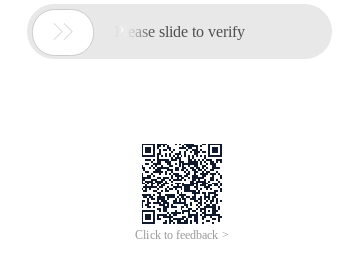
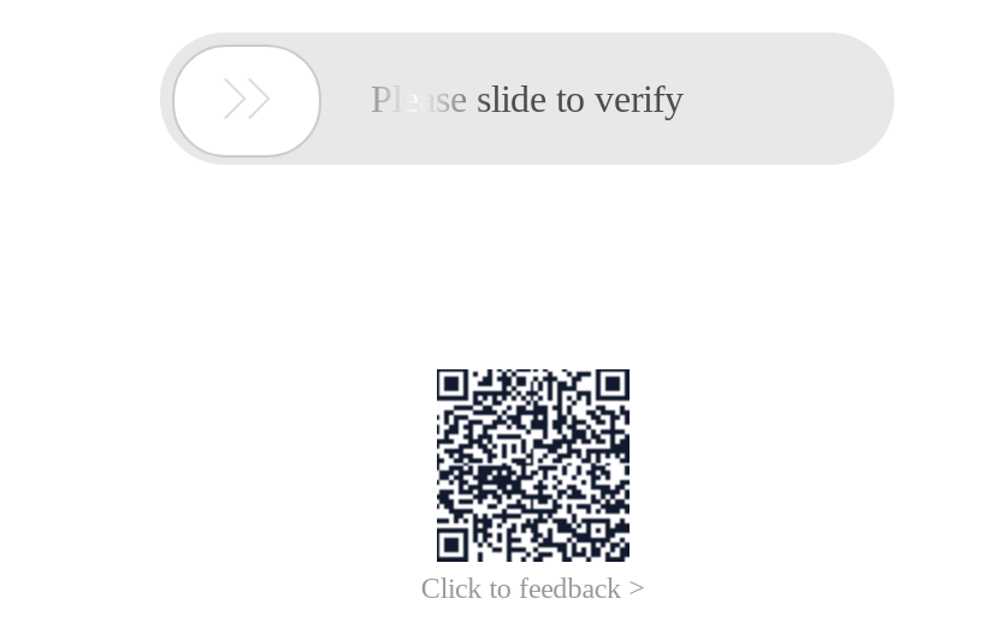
- [image]
+ [image]
